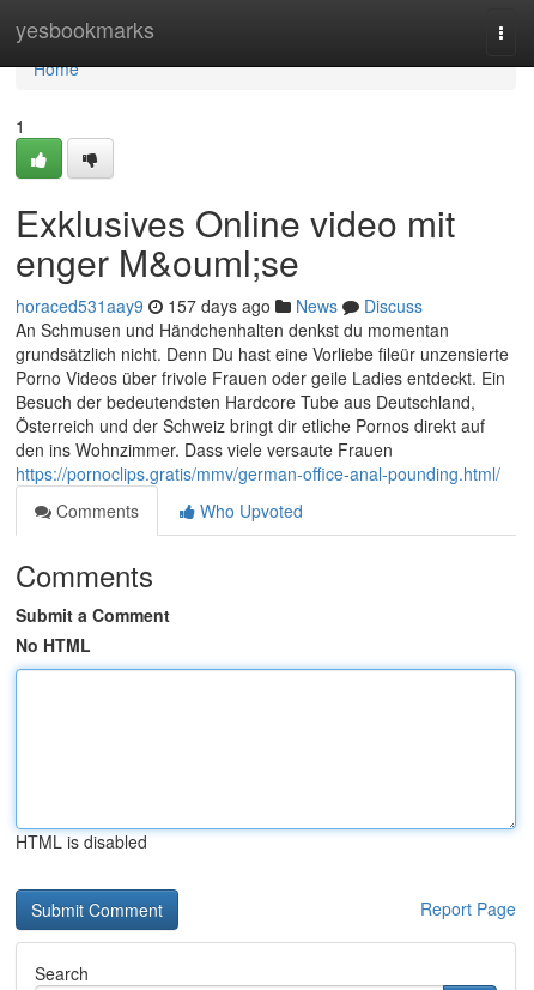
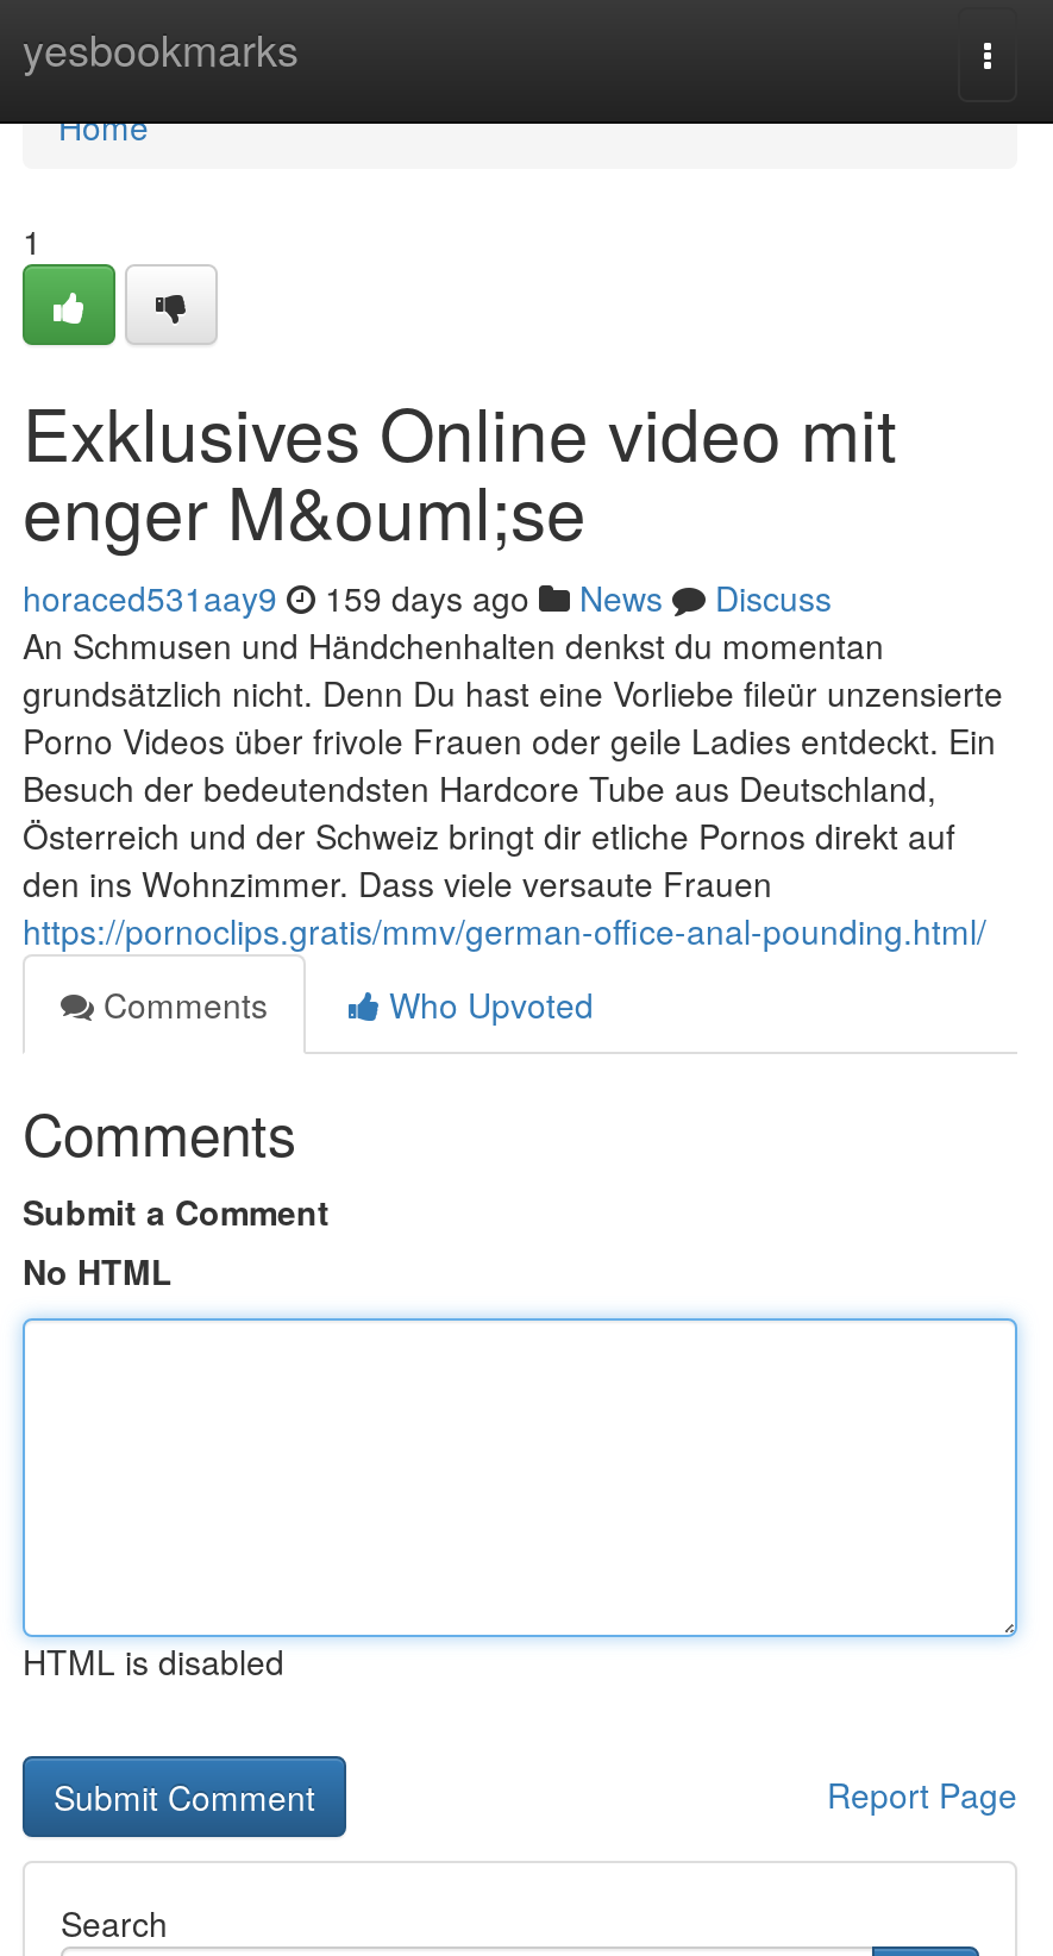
- horaced531aay9 157 days ago News Discuss
+ horaced531aay9 159 days ago News Discuss
